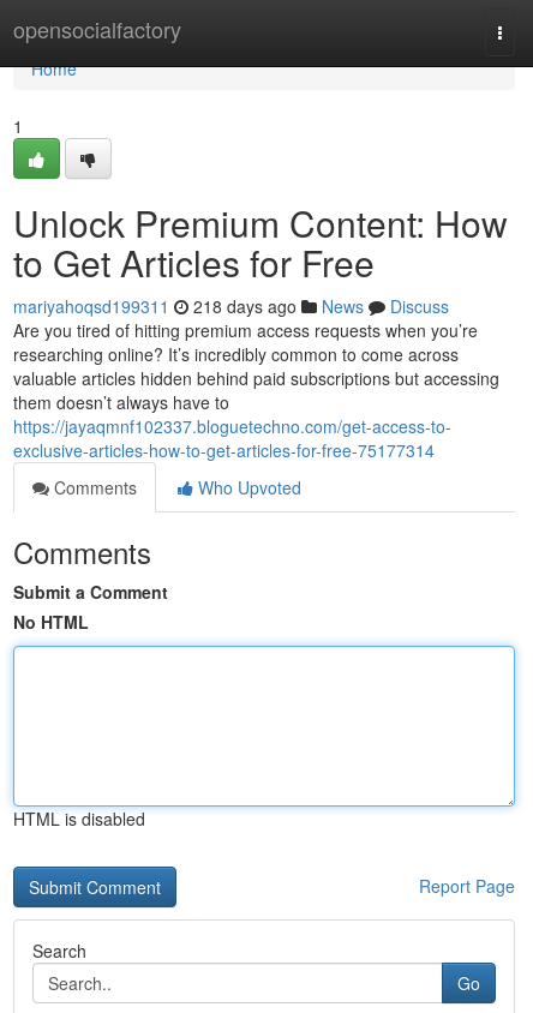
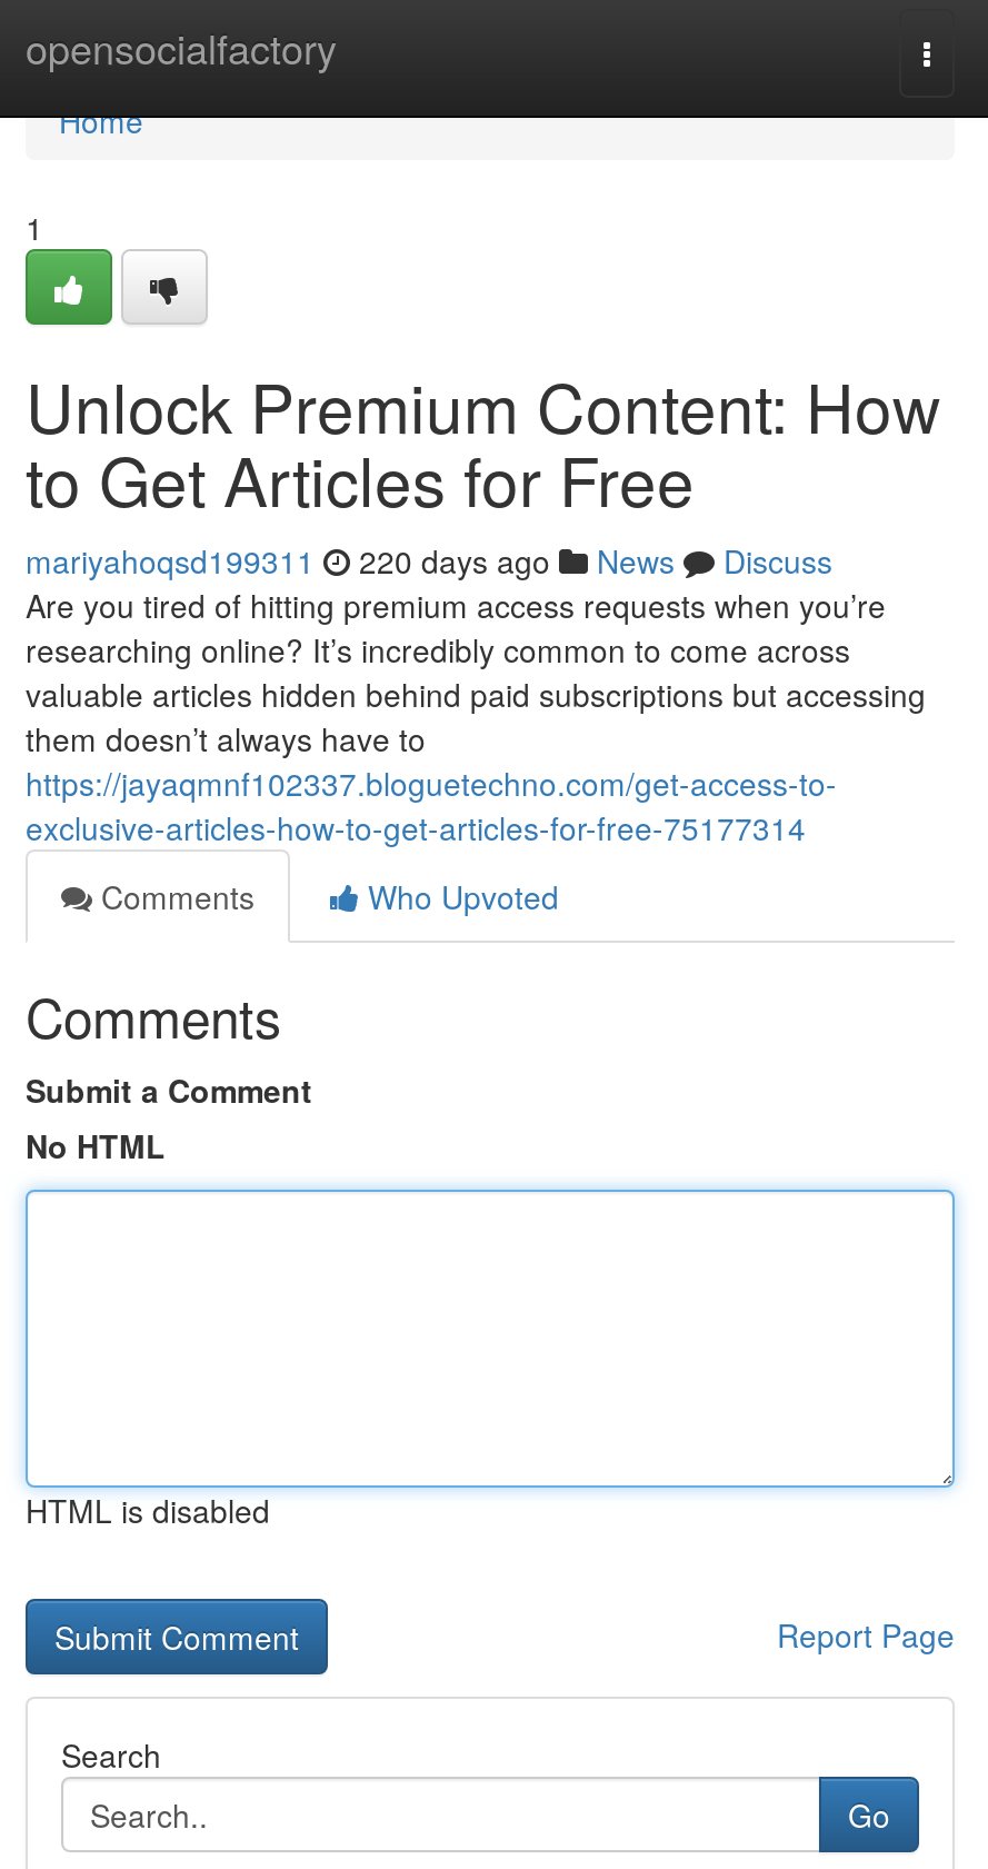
- mariyahoqsd199311 218 days ago News Discuss
+ mariyahoqsd199311 220 days ago News Discuss
